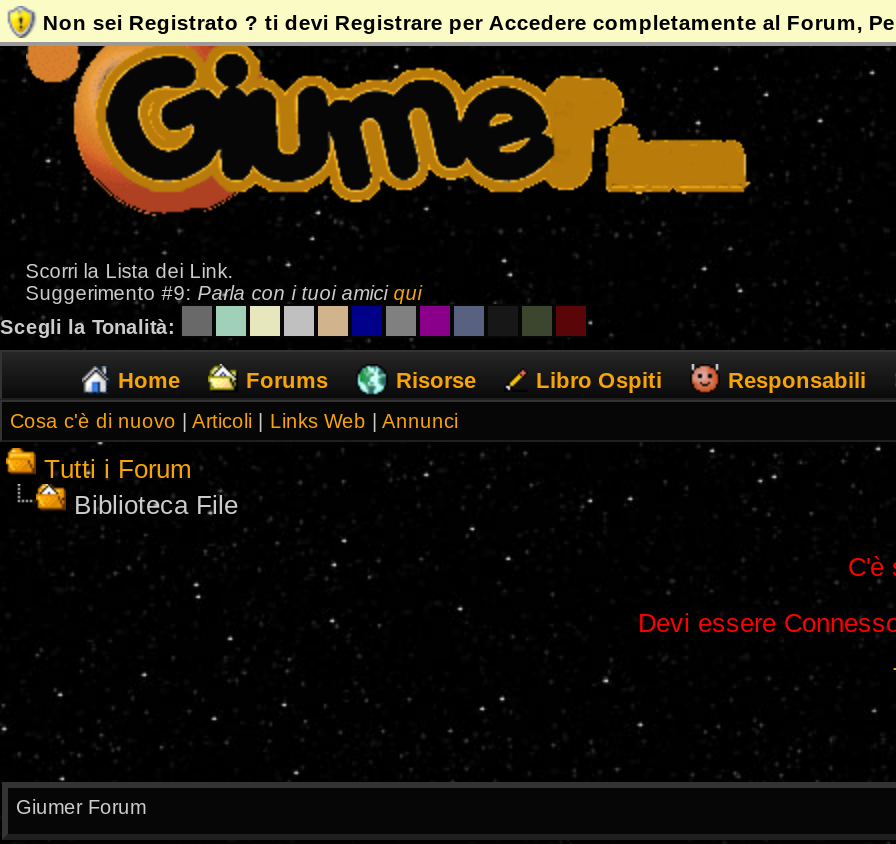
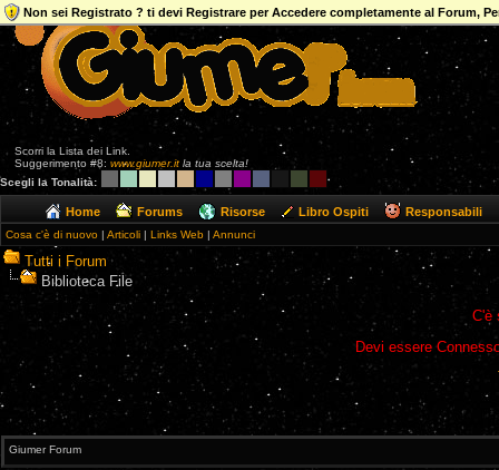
- Suggerimento #9: Parla con i tuoi amici qui
+ Suggerimento #8: www.giumer.it la tua scelta!
